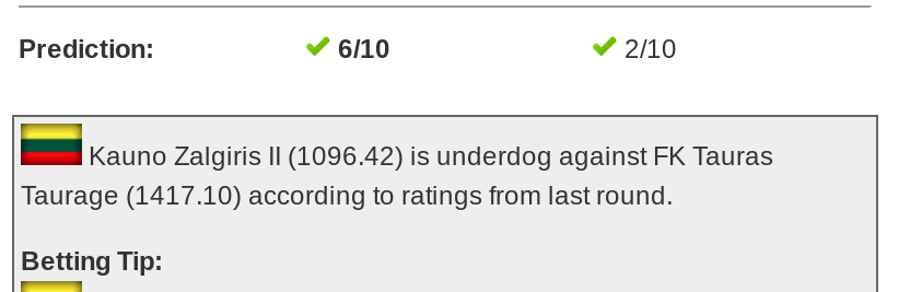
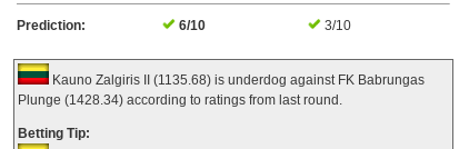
- 2/10
+ 3/10

- Kauno Zalgiris II (1096.42) is underdog against FK Tauras
+ Kauno Zalgiris II (1135.68) is underdog against FK Babrungas

- Taurage (1417.10) according to ratings from last round.
+ Plunge (1428.34) according to ratings from last round.
